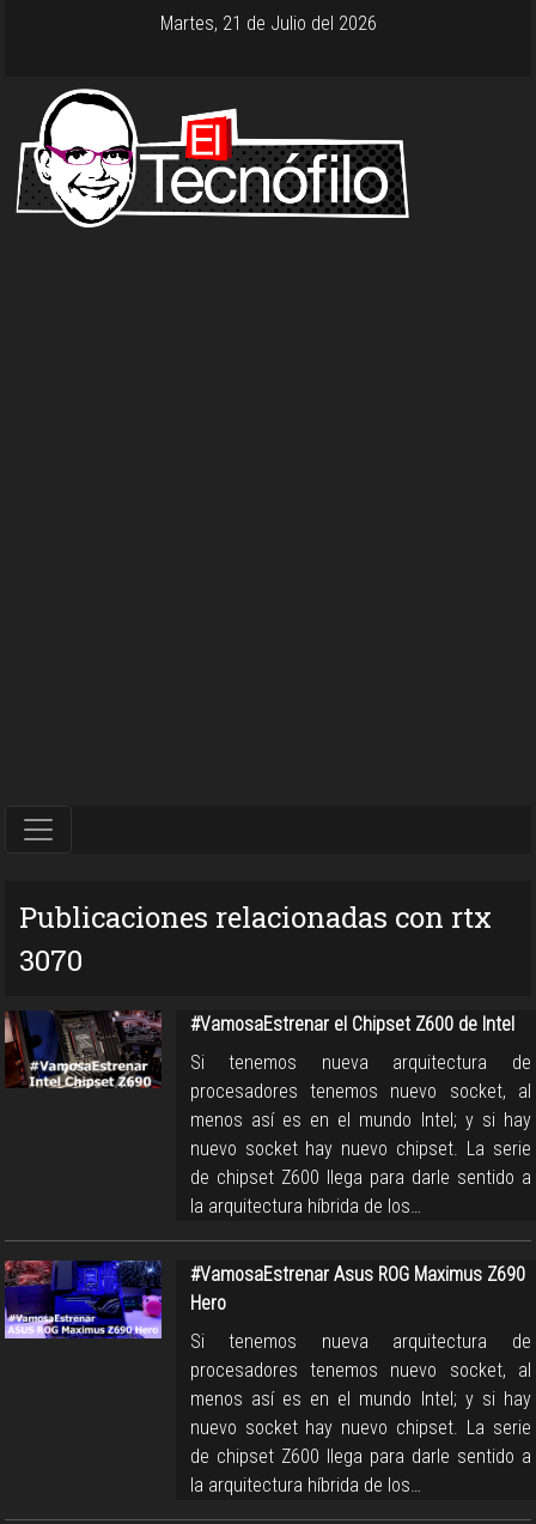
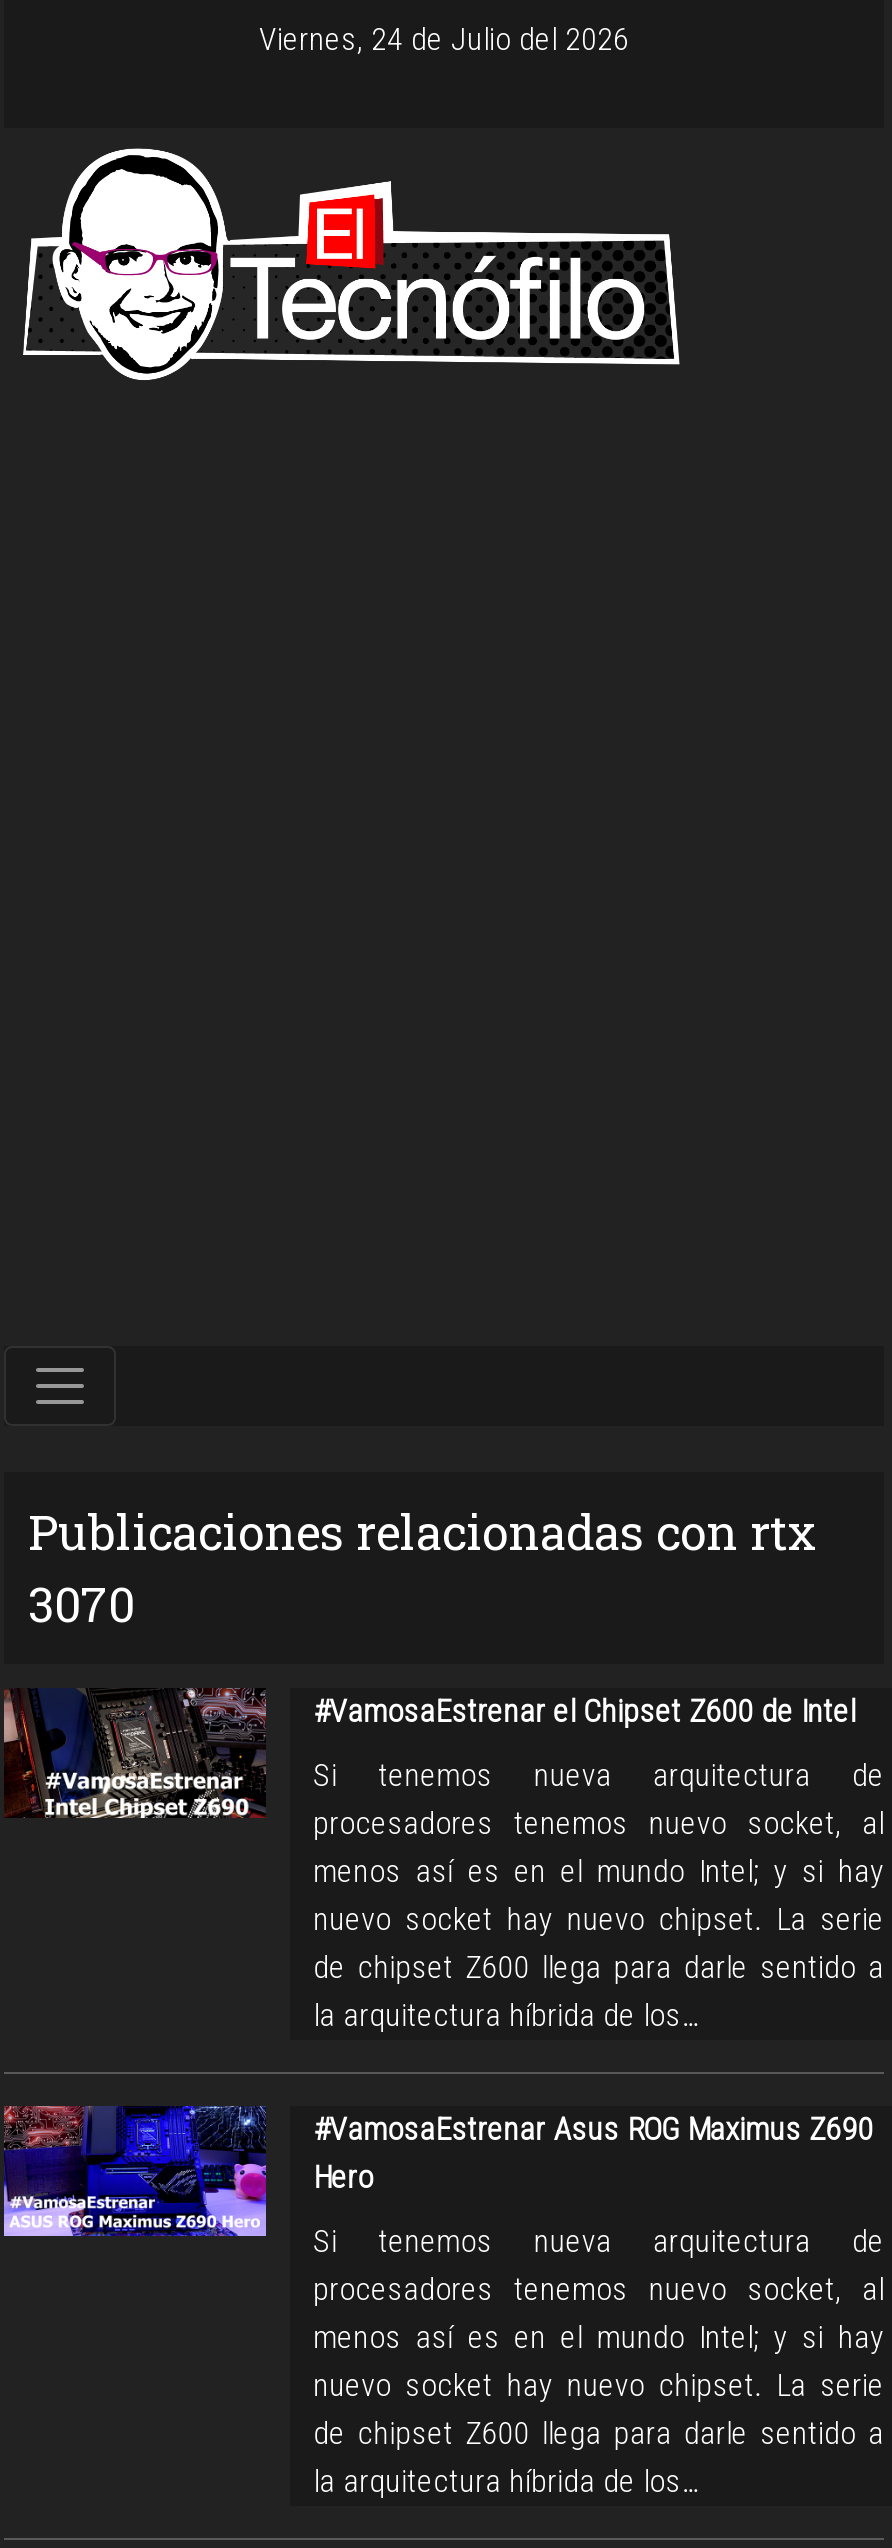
- Martes, 21 de Julio del 2026
+ Viernes, 24 de Julio del 2026
